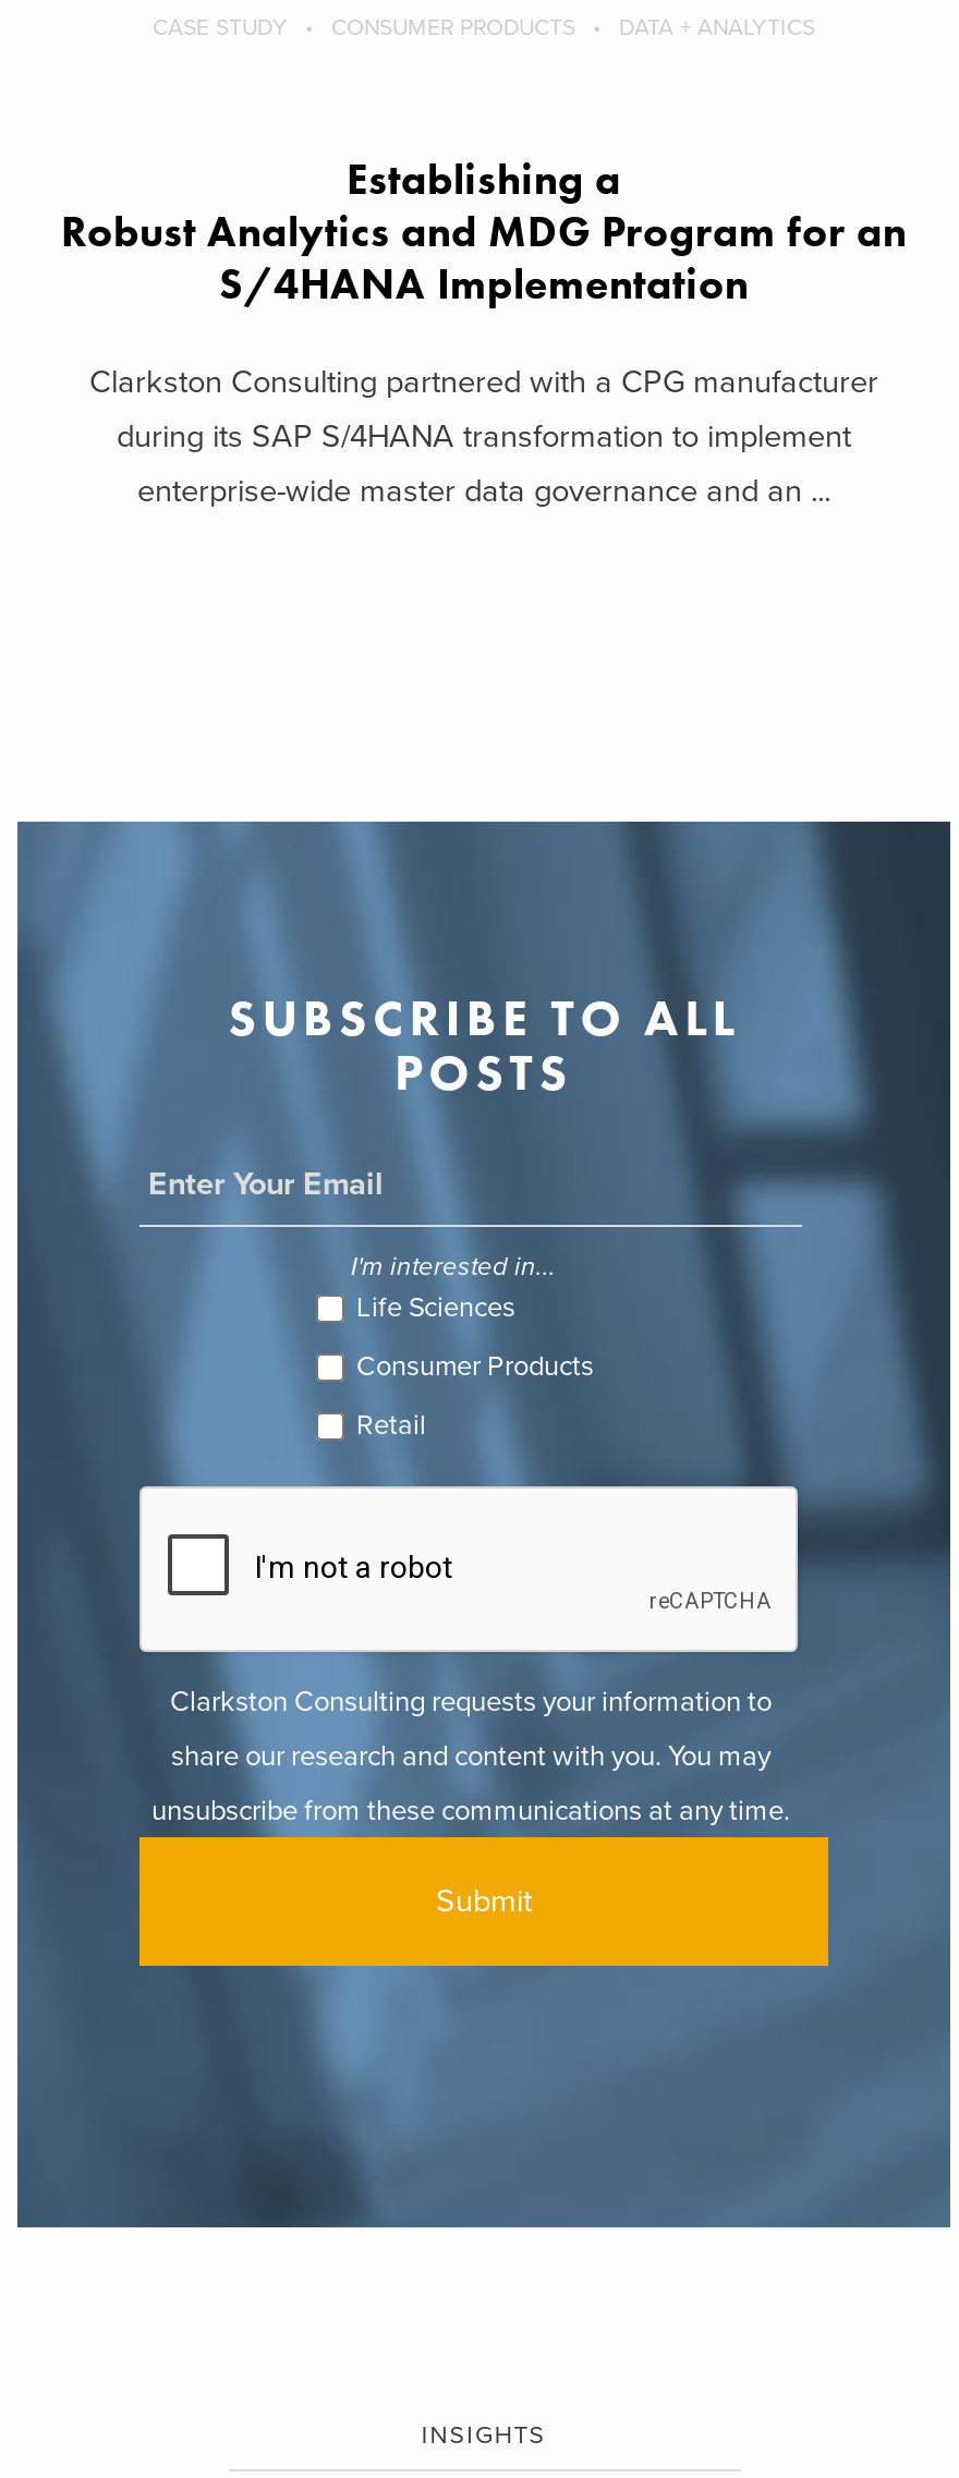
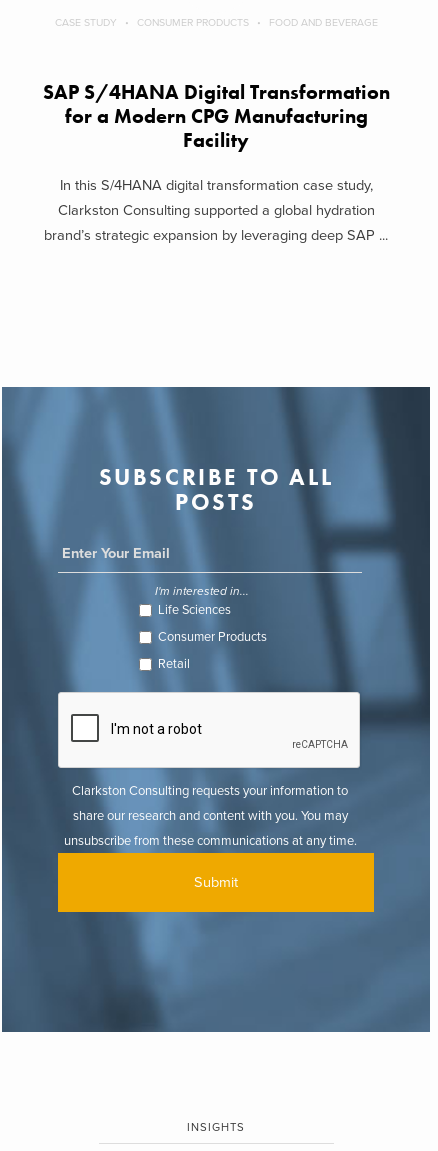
- DATA + ANALYTICS
+ FOOD AND BEVERAGE

- Establishing a
- Robust Analytics and MDG Program for an
- S/4HANA Implementation
+ SAP S/4HANA Digital Transformation
+ for a Modern CPG Manufacturing
+ Facility

- Clarkston Consulting partnered with a CPG manufacturer
+ In this S/4HANA digital transformation case study,

- during its SAP S/4HANA transformation to implement
+ Clarkston Consulting supported a global hydration

- enterprise-wide master data governance and an ...
+ brand’s strategic expansion by leveraging deep SAP ...
